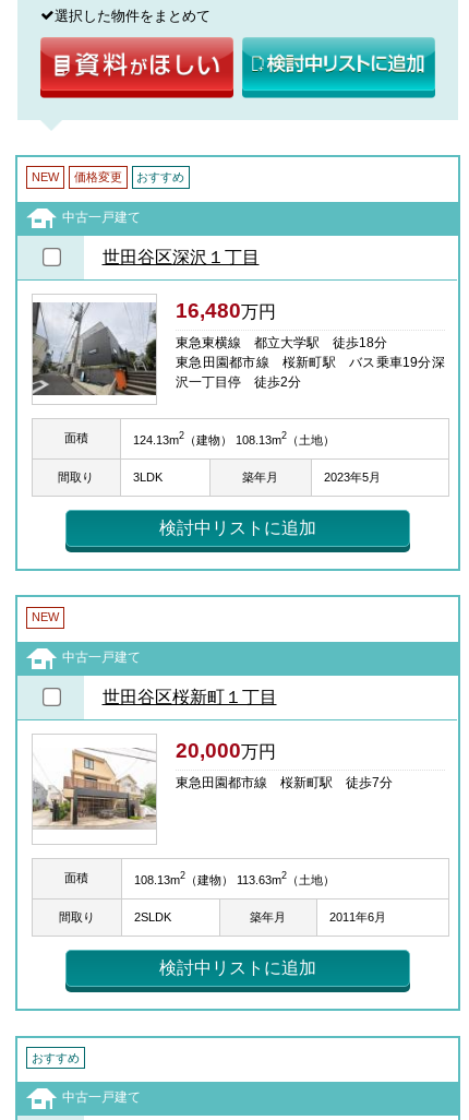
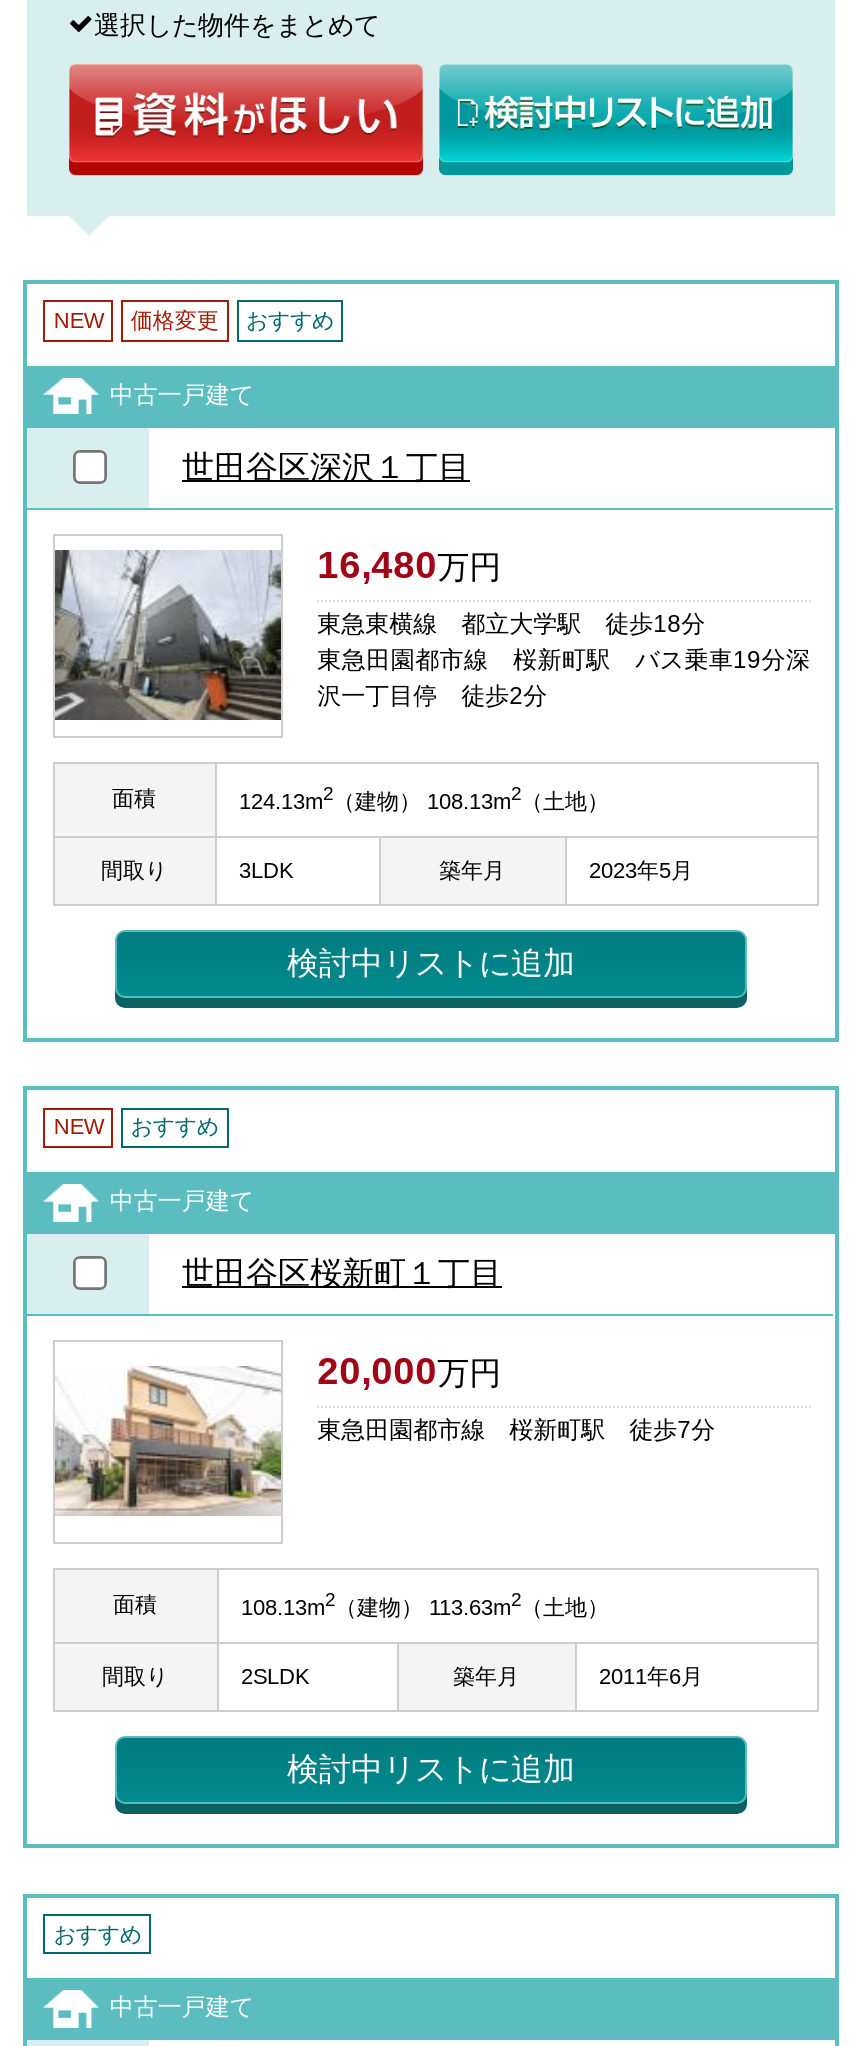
+ おすすめ
